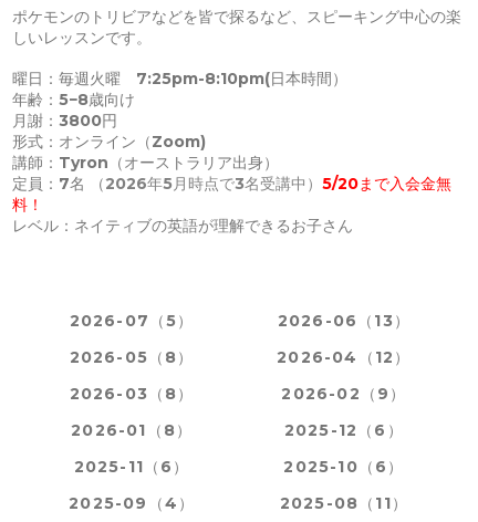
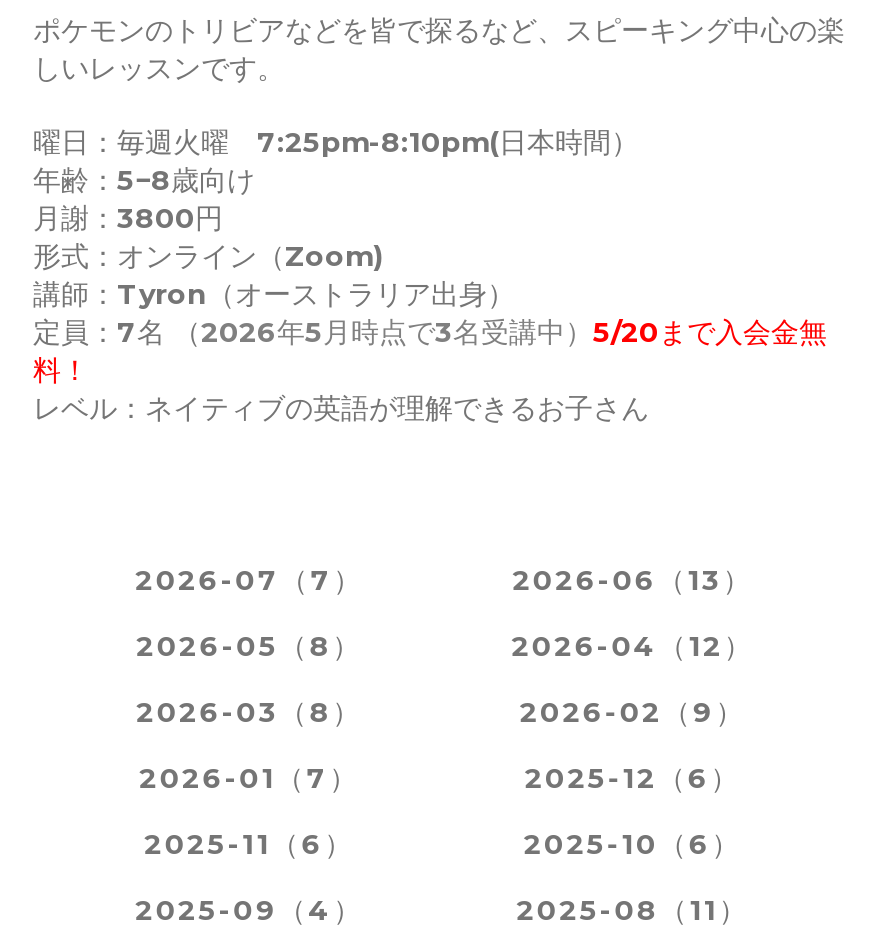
- 2026-07（5）
+ 2026-07（7）

- 2026-01（8）
+ 2026-01（7）
